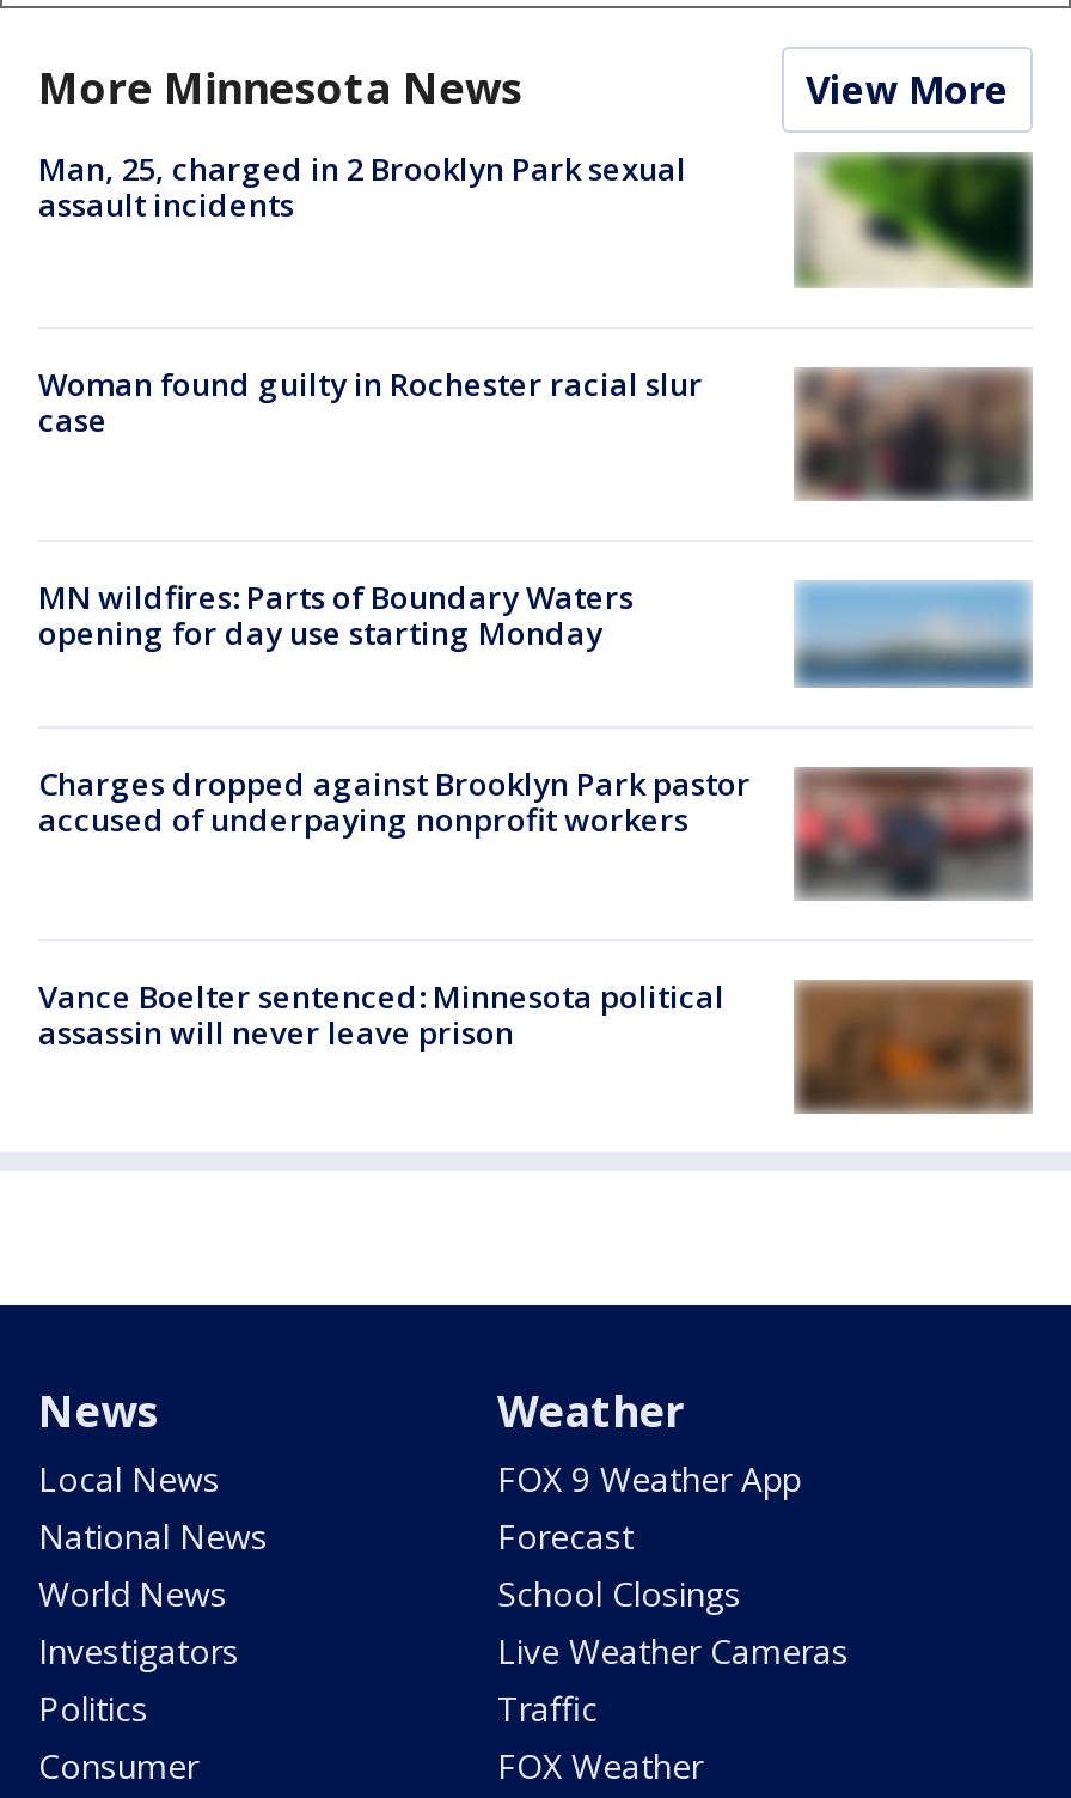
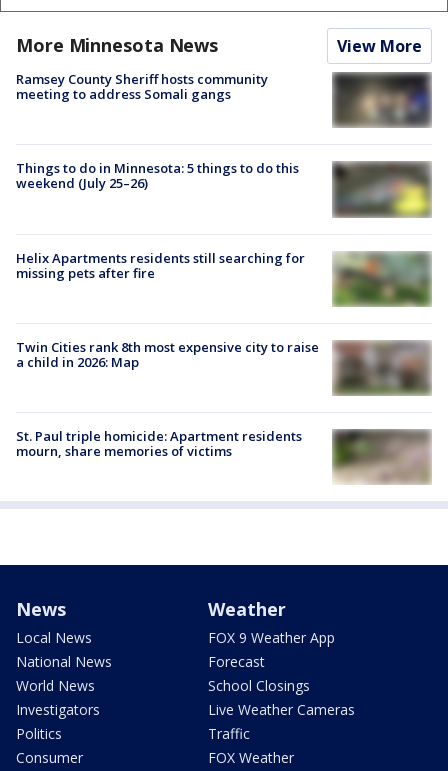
- Man, 25, charged in 2 Brooklyn Park sexual
- assault incidents
+ Ramsey County Sheriff hosts community
+ meeting to address Somali gangs

- [image]
+ [image]

- [image]
- Woman found guilty in Rochester racial slur
- case
+ [image]
+ Things to do in Minnesota: 5 things to do this
+ weekend (July 25–26)

- MN wildfires: Parts of Boundary Waters
- opening for day use starting Monday
+ Helix Apartments residents still searching for
+ missing pets after fire

- [image]
+ [image]

- [image]
- Charges dropped against Brooklyn Park pastor
- accused of underpaying nonprofit workers
+ [image]
+ Twin Cities rank 8th most expensive city to raise
+ a child in 2026: Map

- [image]
- Vance Boelter sentenced: Minnesota political
- assassin will never leave prison
+ [image]
+ St. Paul triple homicide: Apartment residents
+ mourn, share memories of victims
